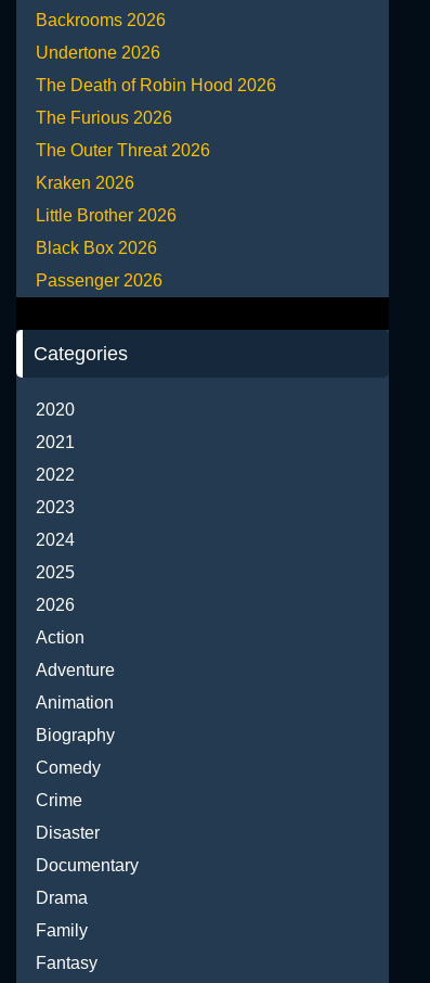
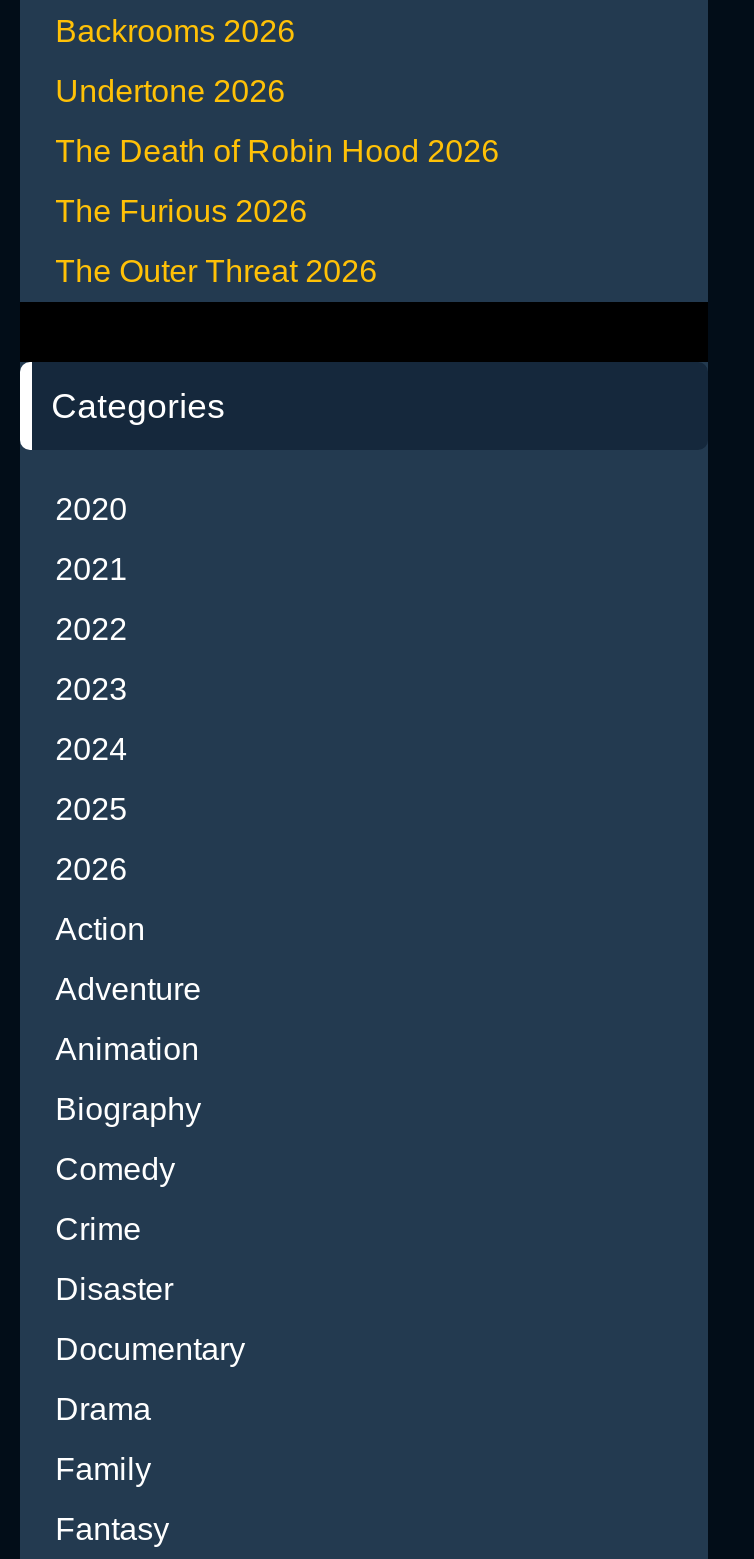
- Kraken 2026
- Little Brother 2026
- Black Box 2026
- Passenger 2026
